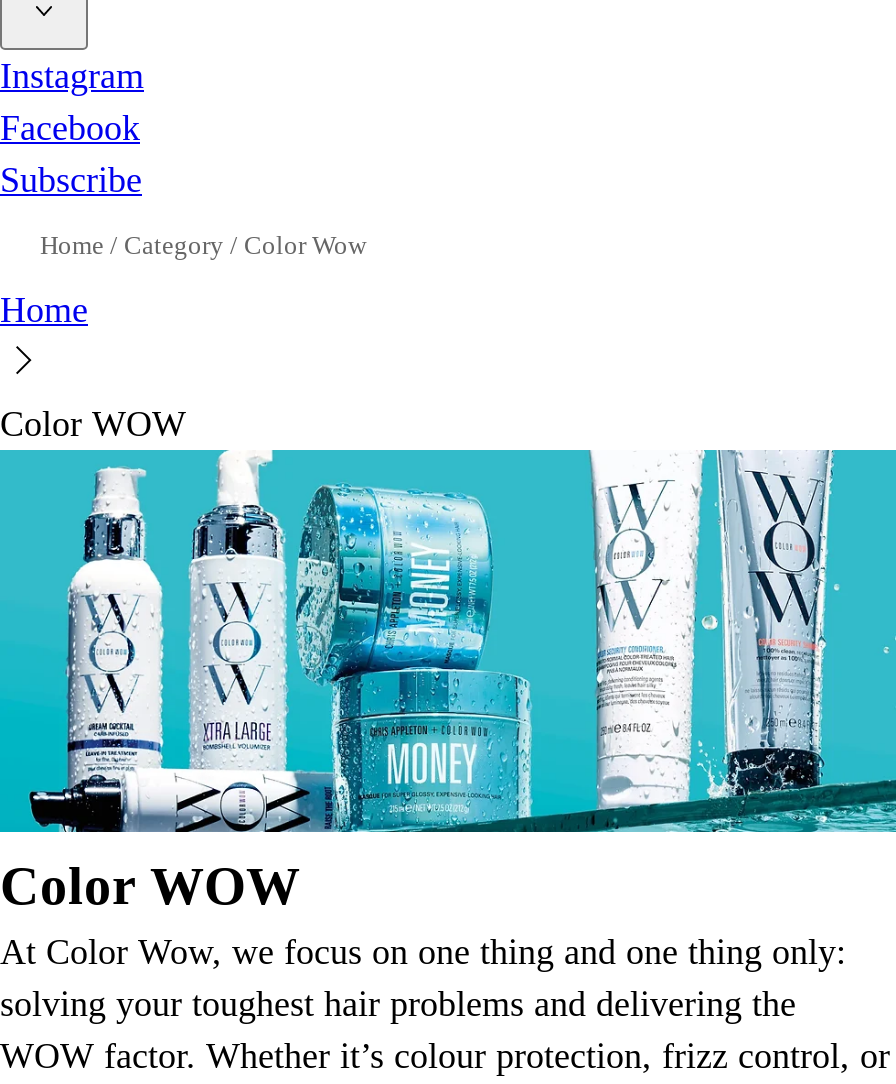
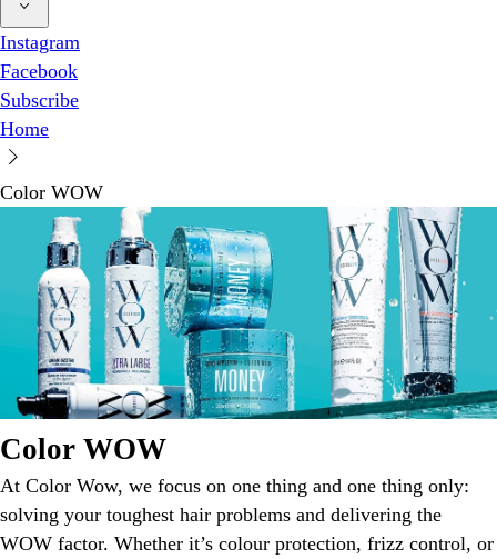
- Home / Category / Color Wow
